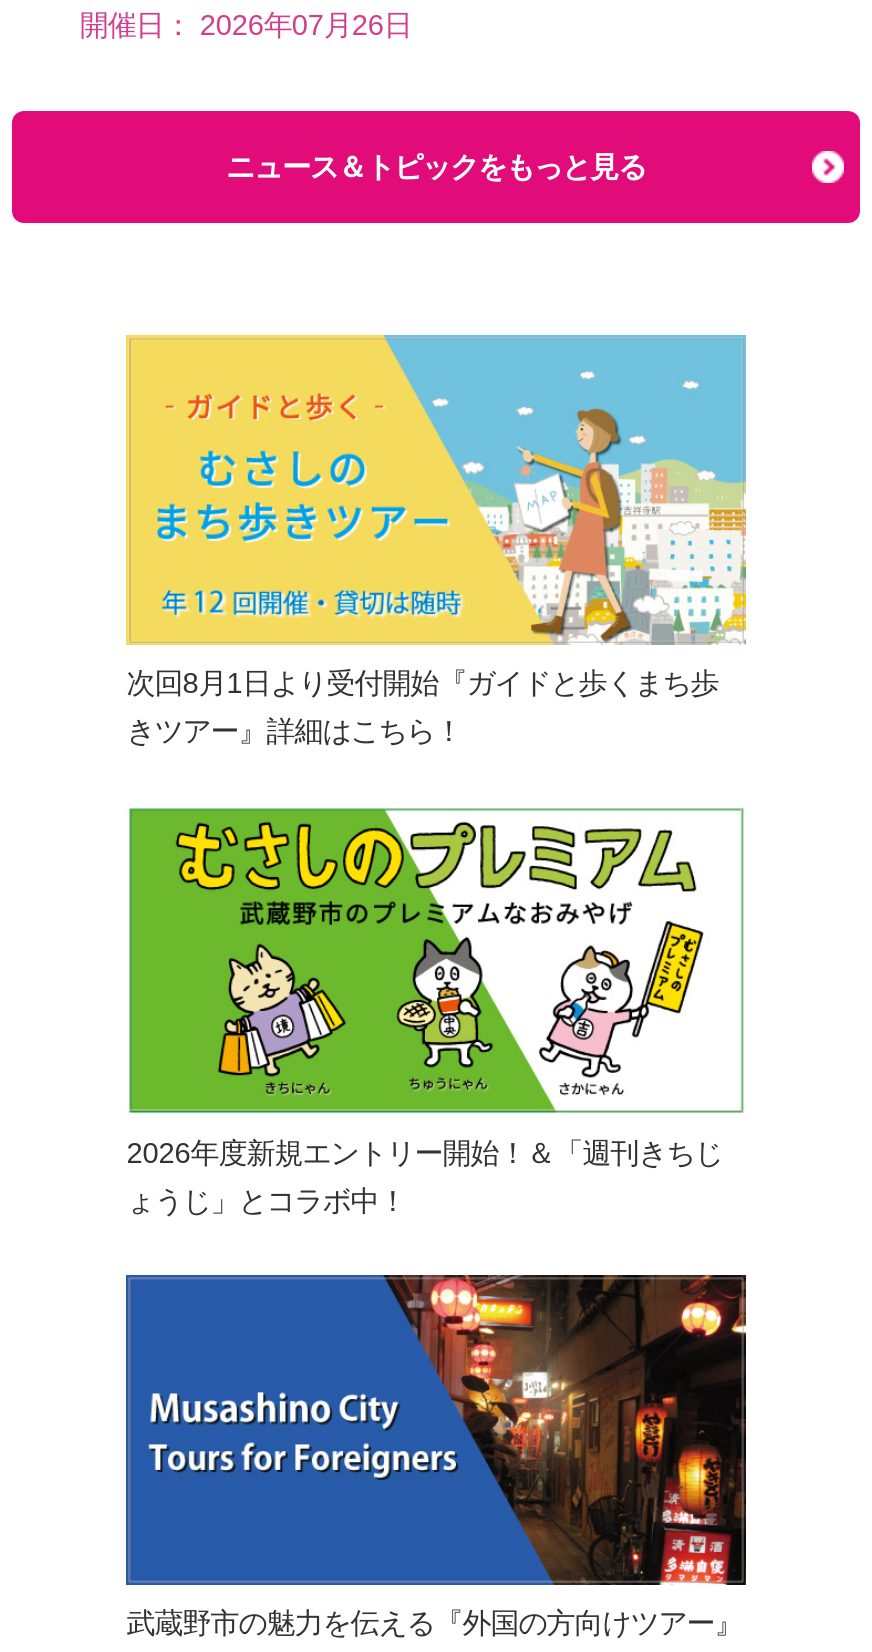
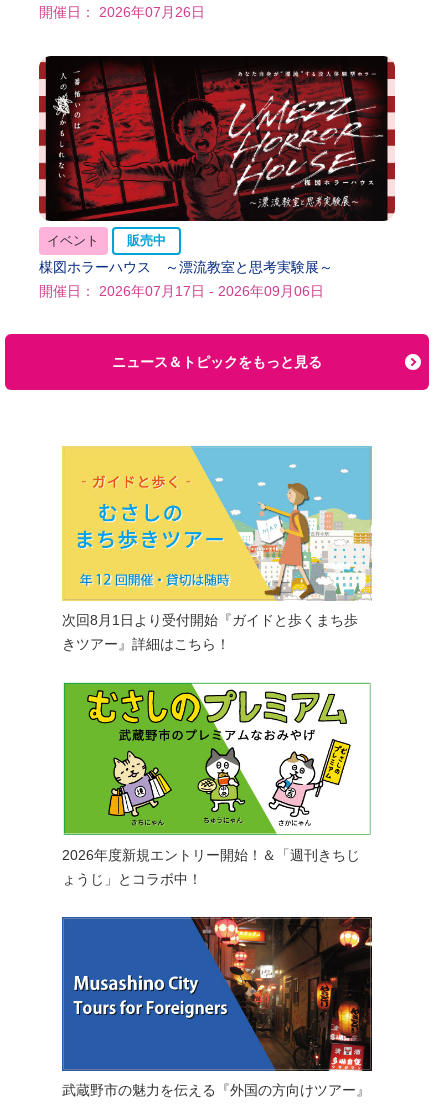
+ [image]
+ イベント
+ 販売中
+ 楳図ホラーハウス ～漂流教室と思考実験展～
+ 開催日： 2026年07月17日 - 2026年09月06日
